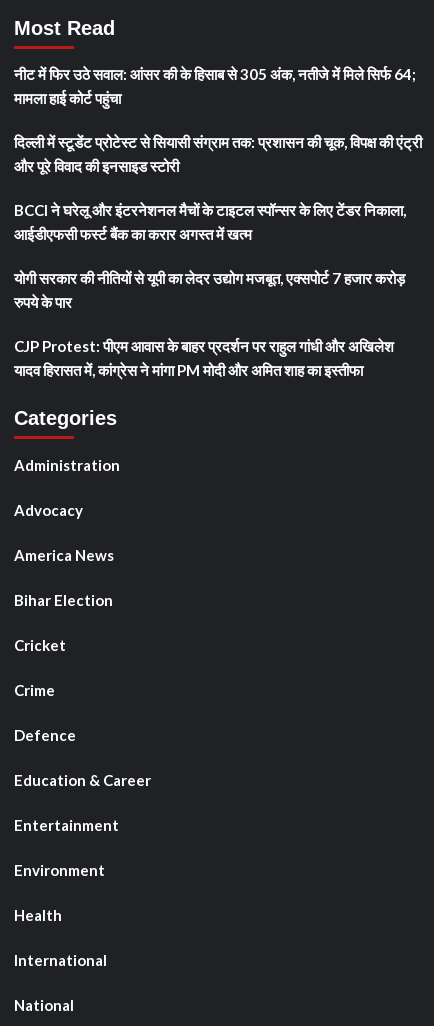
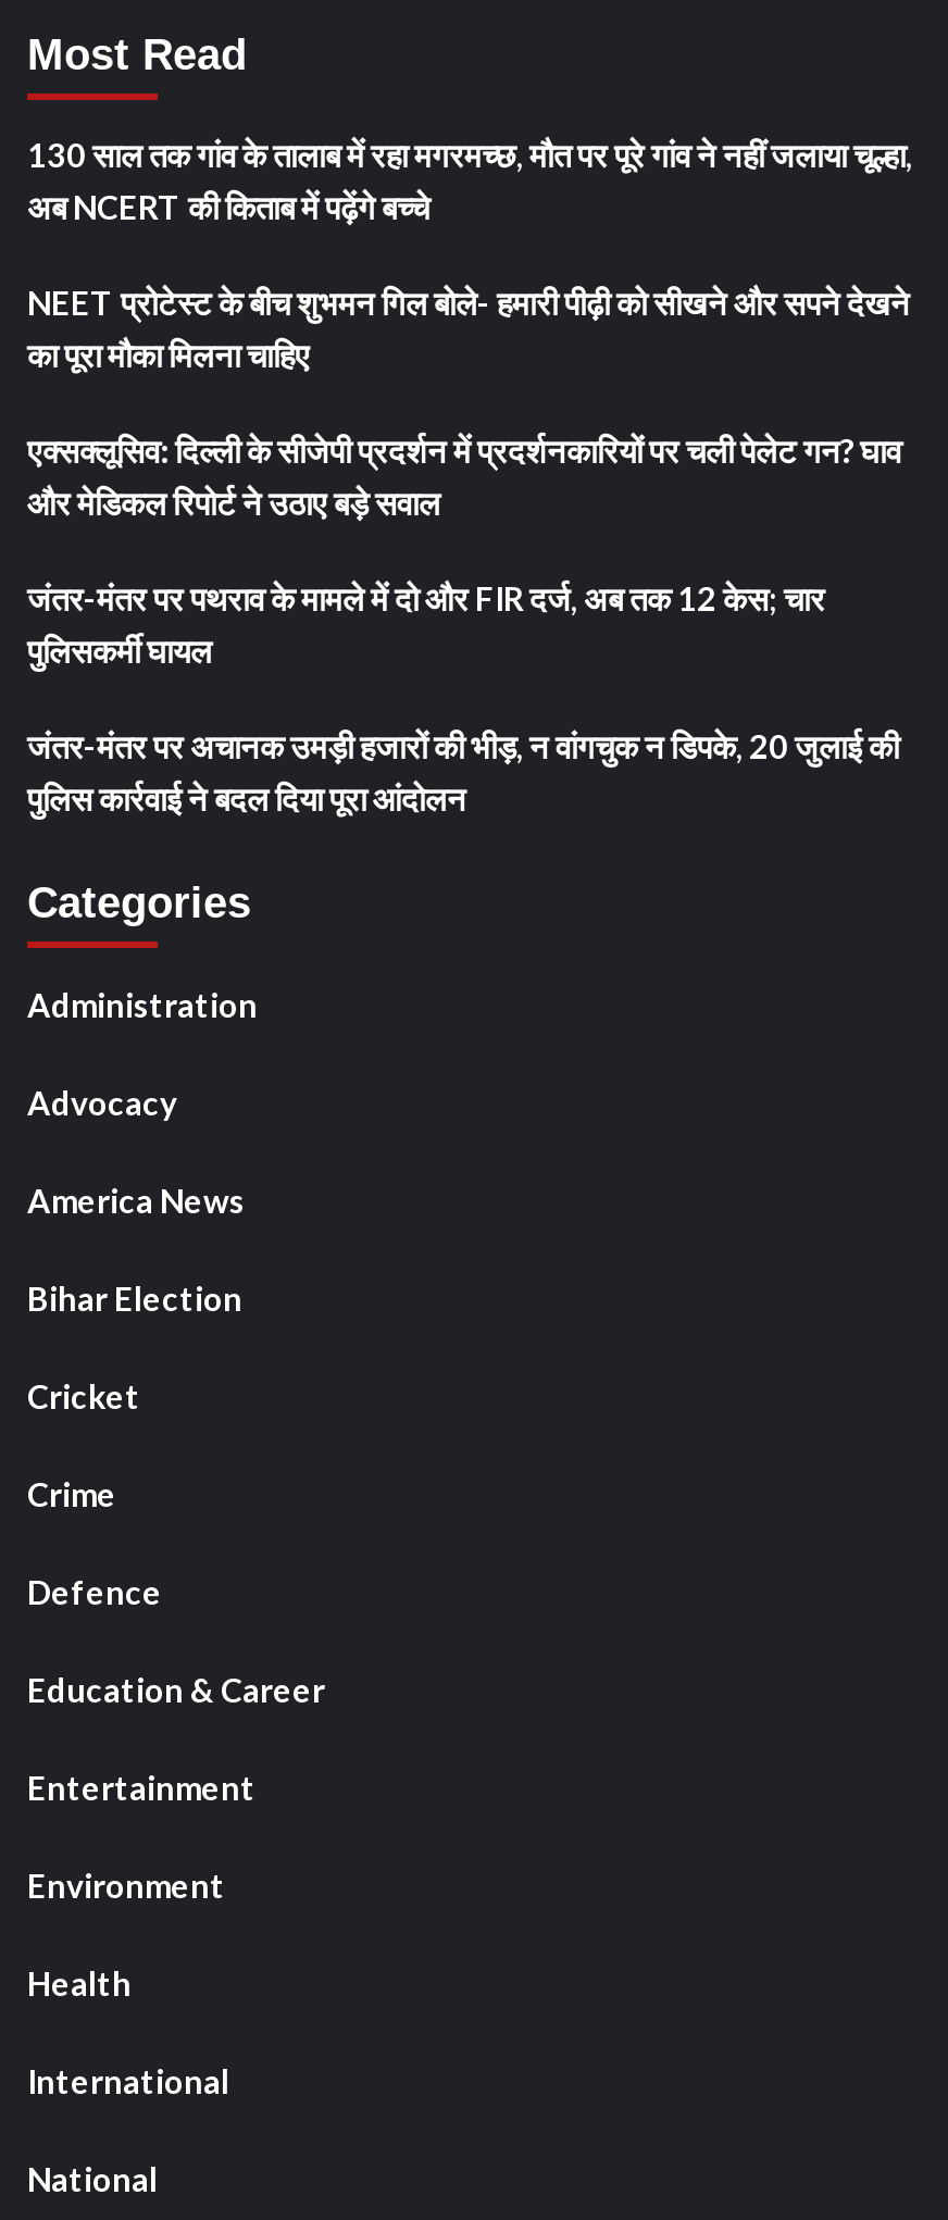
- नीट में फिर उठे सवाल: आंसर की के हिसाब से 305 अंक, नतीजे में मिले सिर्फ 64;
- मामला हाई कोर्ट पहुंचा
+ 130 साल तक गांव के तालाब में रहा मगरमच्छ, मौत पर पूरे गांव ने नहीं जलाया चूल्हा,
+ अब NCERT की किताब में पढ़ेंगे बच्चे

- दिल्ली में स्टूडेंट प्रोटेस्ट से सियासी संग्राम तक: प्रशासन की चूक, विपक्ष की एंट्री
- और पूरे विवाद की इनसाइड स्टोरी
+ NEET प्रोटेस्ट के बीच शुभमन गिल बोले- हमारी पीढ़ी को सीखने और सपने देखने
+ का पूरा मौका मिलना चाहिए

- BCCI ने घरेलू और इंटरनेशनल मैचों के टाइटल स्पॉन्सर के लिए टेंडर निकाला,
- आईडीएफसी फर्स्ट बैंक का करार अगस्त में खत्म
+ एक्सक्लूसिव: दिल्ली के सीजेपी प्रदर्शन में प्रदर्शनकारियों पर चली पेलेट गन? घाव
+ और मेडिकल रिपोर्ट ने उठाए बड़े सवाल

- योगी सरकार की नीतियों से यूपी का लेदर उद्योग मजबूत, एक्सपोर्ट 7 हजार करोड़
- रुपये के पार
+ जंतर-मंतर पर पथराव के मामले में दो और FIR दर्ज, अब तक 12 केस; चार
+ पुलिसकर्मी घायल

- CJP Protest: पीएम आवास के बाहर प्रदर्शन पर राहुल गांधी और अखिलेश
- यादव हिरासत में, कांग्रेस ने मांगा PM मोदी और अमित शाह का इस्तीफा
+ जंतर-मंतर पर अचानक उमड़ी हजारों की भीड़, न वांगचुक न डिपके, 20 जुलाई की
+ पुलिस कार्रवाई ने बदल दिया पूरा आंदोलन
